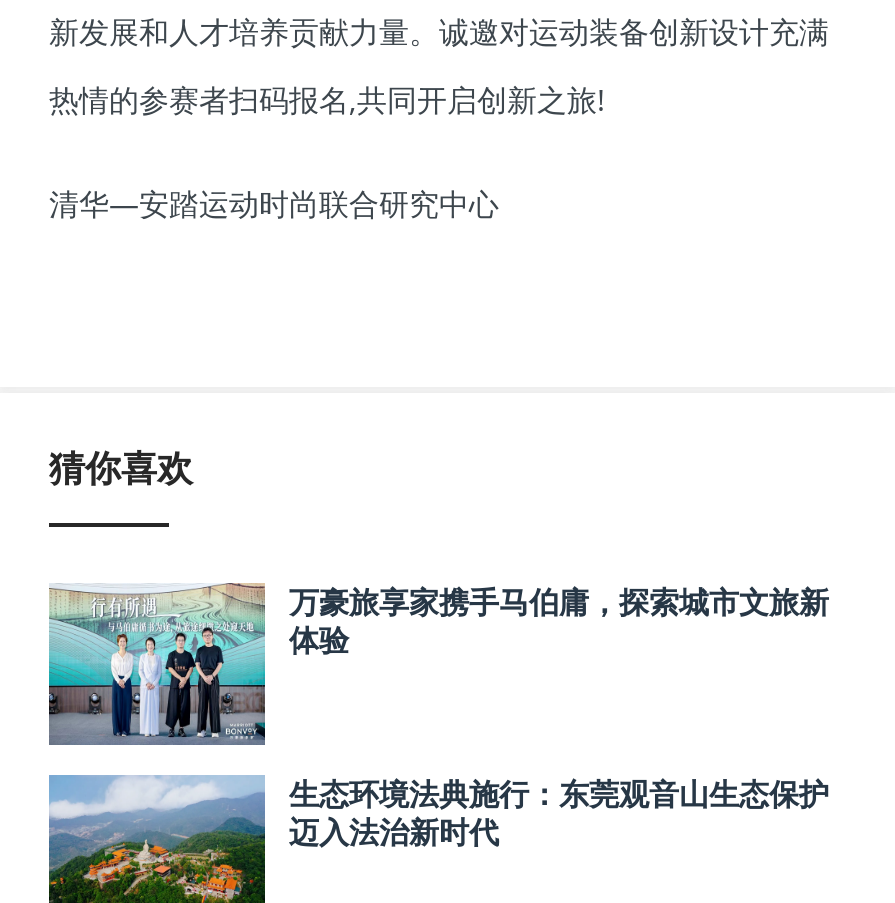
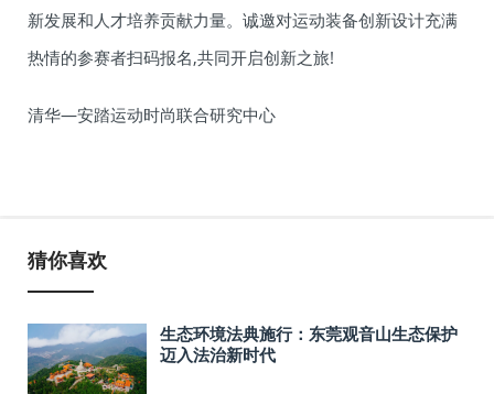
- [image]
- 万豪旅享家携手马伯庸，探索城市文旅新
- 体验
